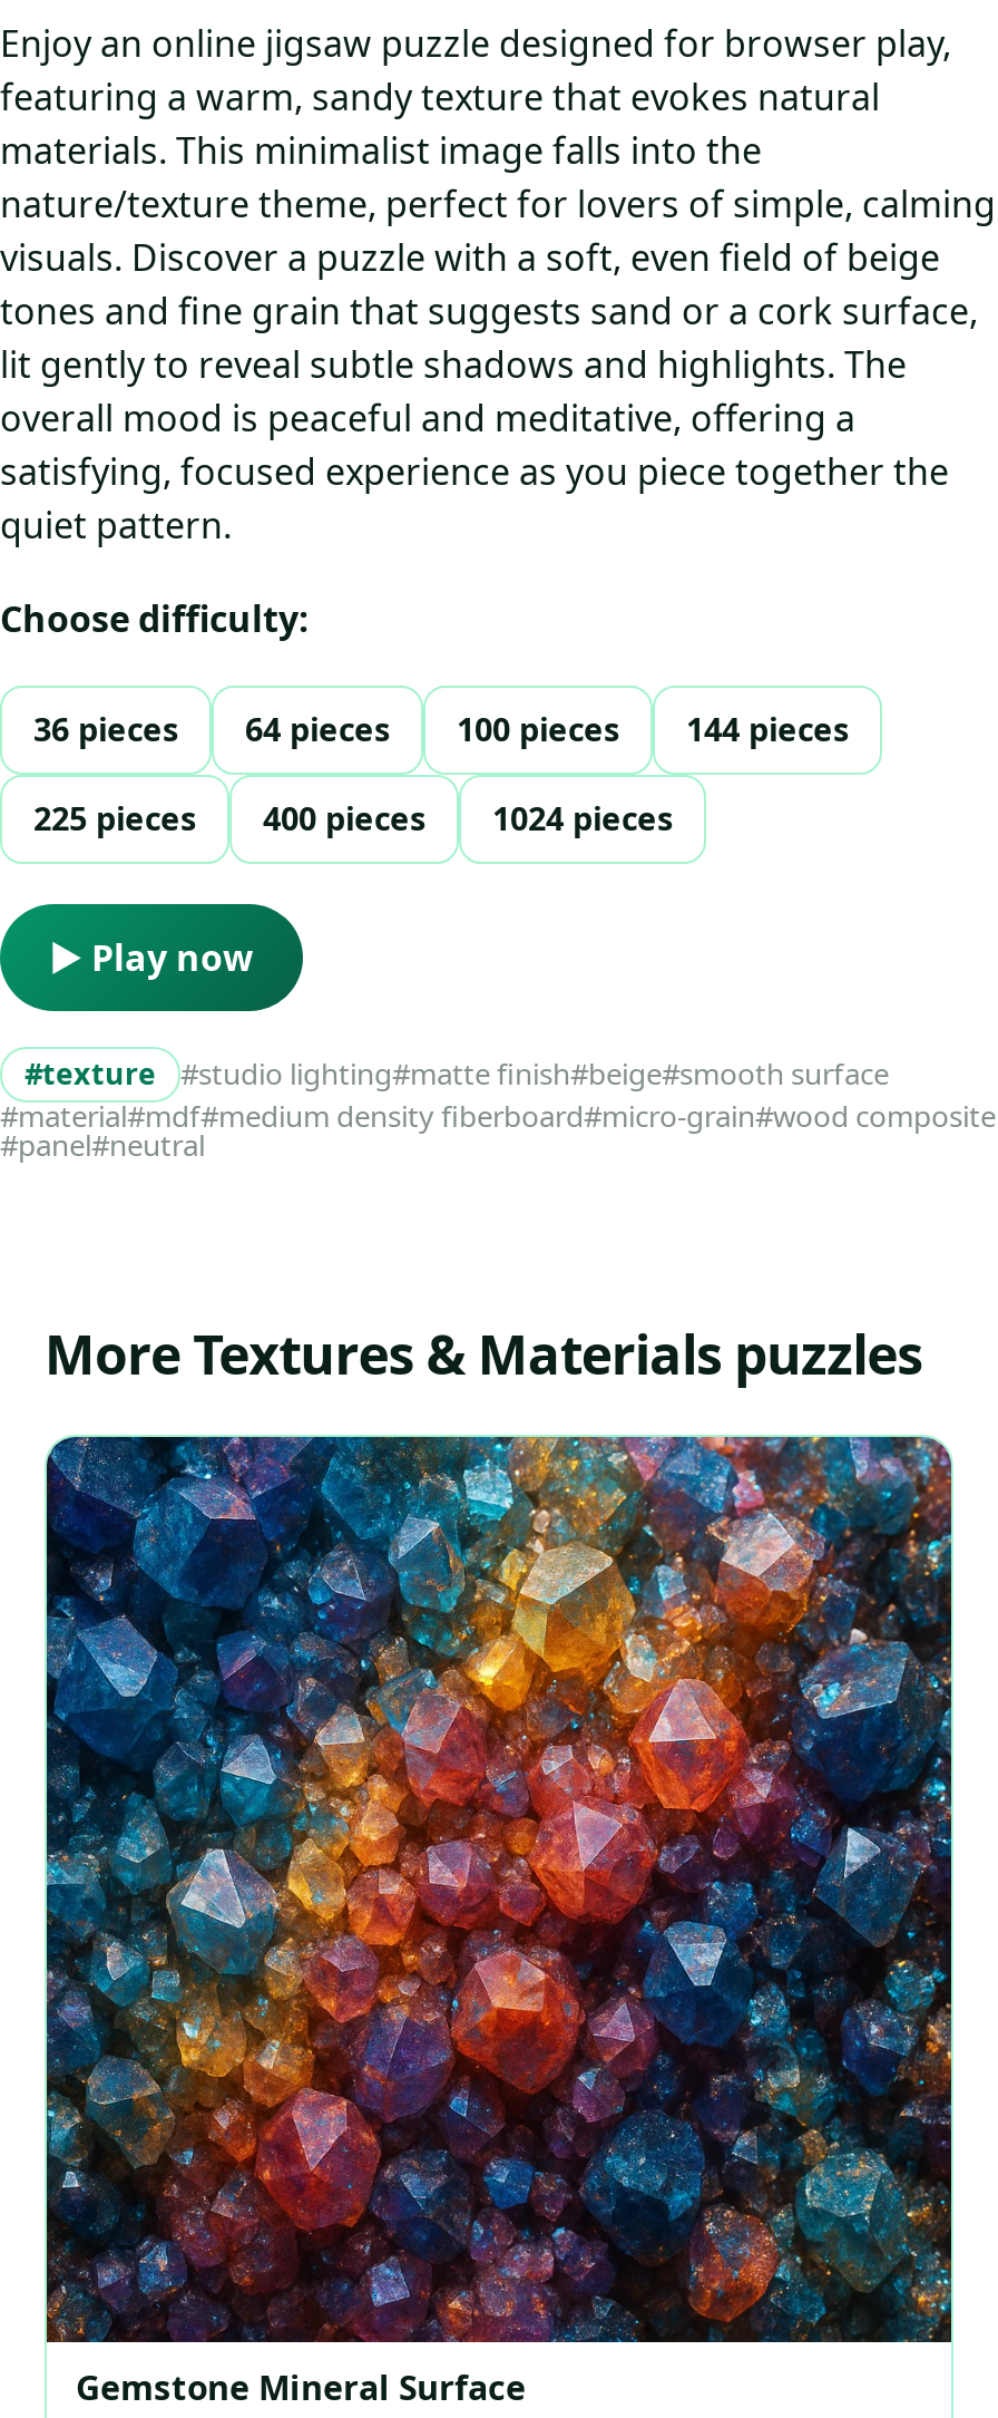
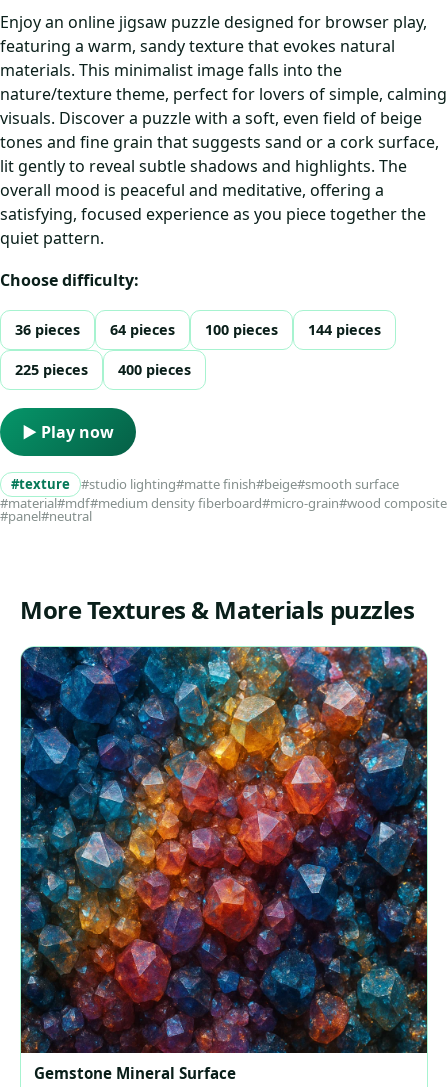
- 1024 pieces
